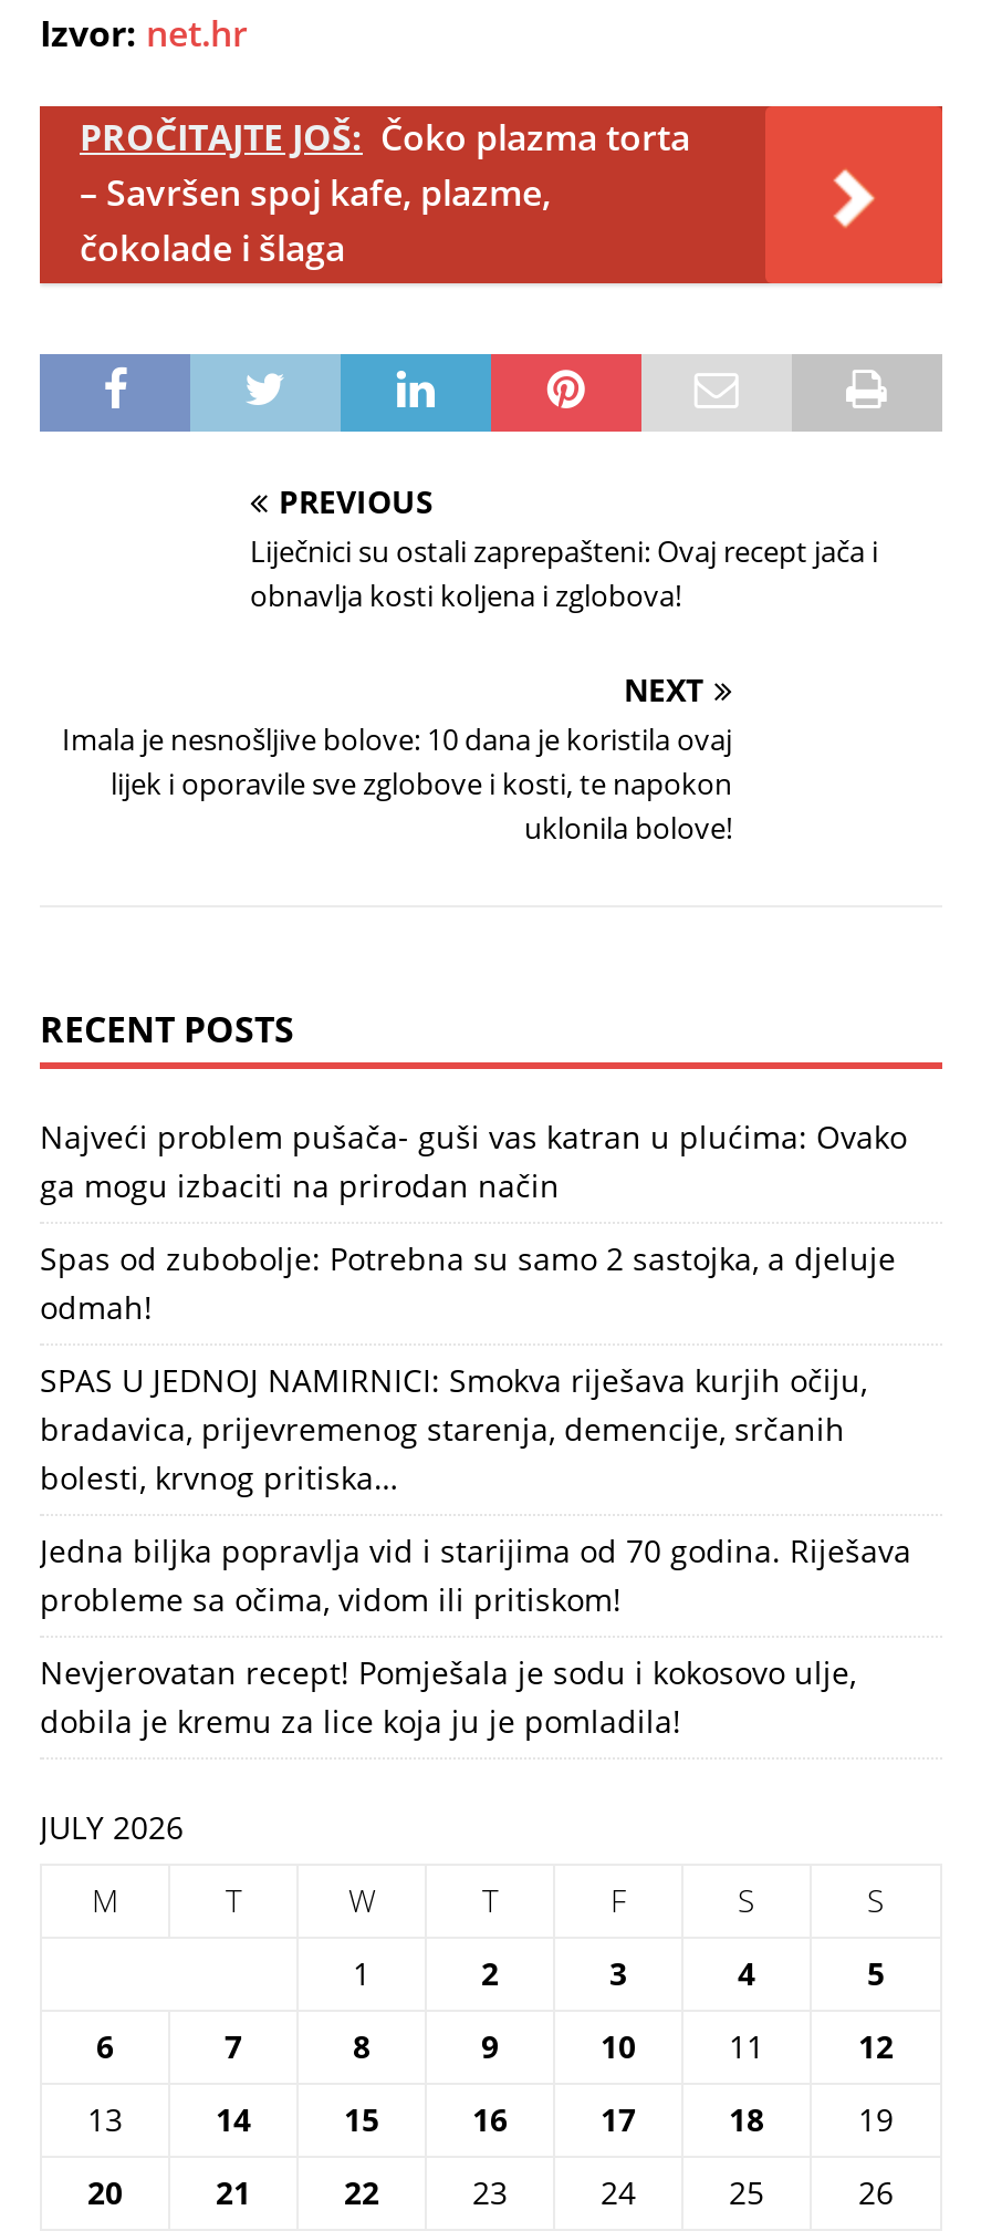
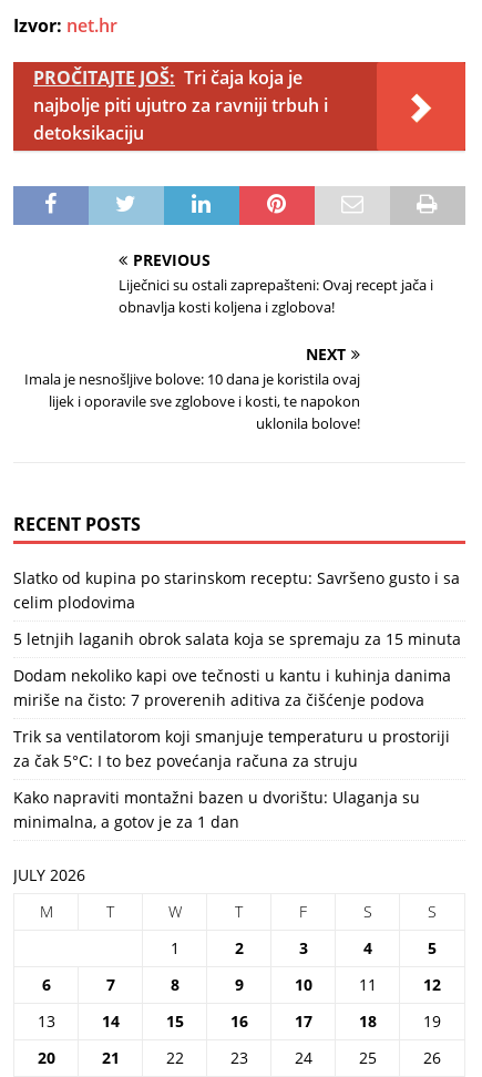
- PROČITAJTE JOŠ: Čoko plazma torta
- – Savršen spoj kafe, plazme,
- čokolade i šlaga
+ PROČITAJTE JOŠ: Tri čaja koja je
+ najbolje piti ujutro za ravniji trbuh i
+ detoksikaciju

- Najveći problem pušača- guši vas katran u plućima: Ovako
- ga mogu izbaciti na prirodan način
+ Slatko od kupina po starinskom receptu: Savršeno gusto i sa
+ celim plodovima

- Spas od zubobolje: Potrebna su samo 2 sastojka, a djeluje
- odmah!
+ 5 letnjih laganih obrok salata koja se spremaju za 15 minuta

- SPAS U JEDNOJ NAMIRNICI: Smokva riješava kurjih očiju,
- bradavica, prijevremenog starenja, demencije, srčanih
- bolesti, krvnog pritiska…
+ Dodam nekoliko kapi ove tečnosti u kantu i kuhinja danima
+ miriše na čisto: 7 proverenih aditiva za čišćenje podova

- Jedna biljka popravlja vid i starijima od 70 godina. Riješava
- probleme sa očima, vidom ili pritiskom!
+ Trik sa ventilatorom koji smanjuje temperaturu u prostoriji
+ za čak 5°C: I to bez povećanja računa za struju

- Nevjerovatan recept! Pomješala je sodu i kokosovo ulje,
- dobila je kremu za lice koja ju je pomladila!
+ Kako napraviti montažni bazen u dvorištu: Ulaganja su
+ minimalna, a gotov je za 1 dan
